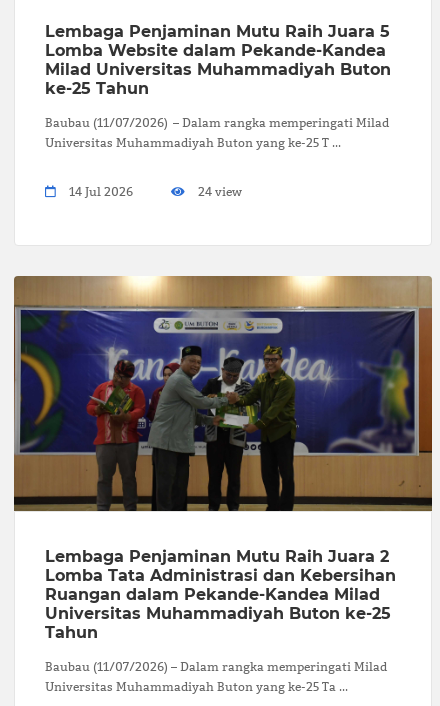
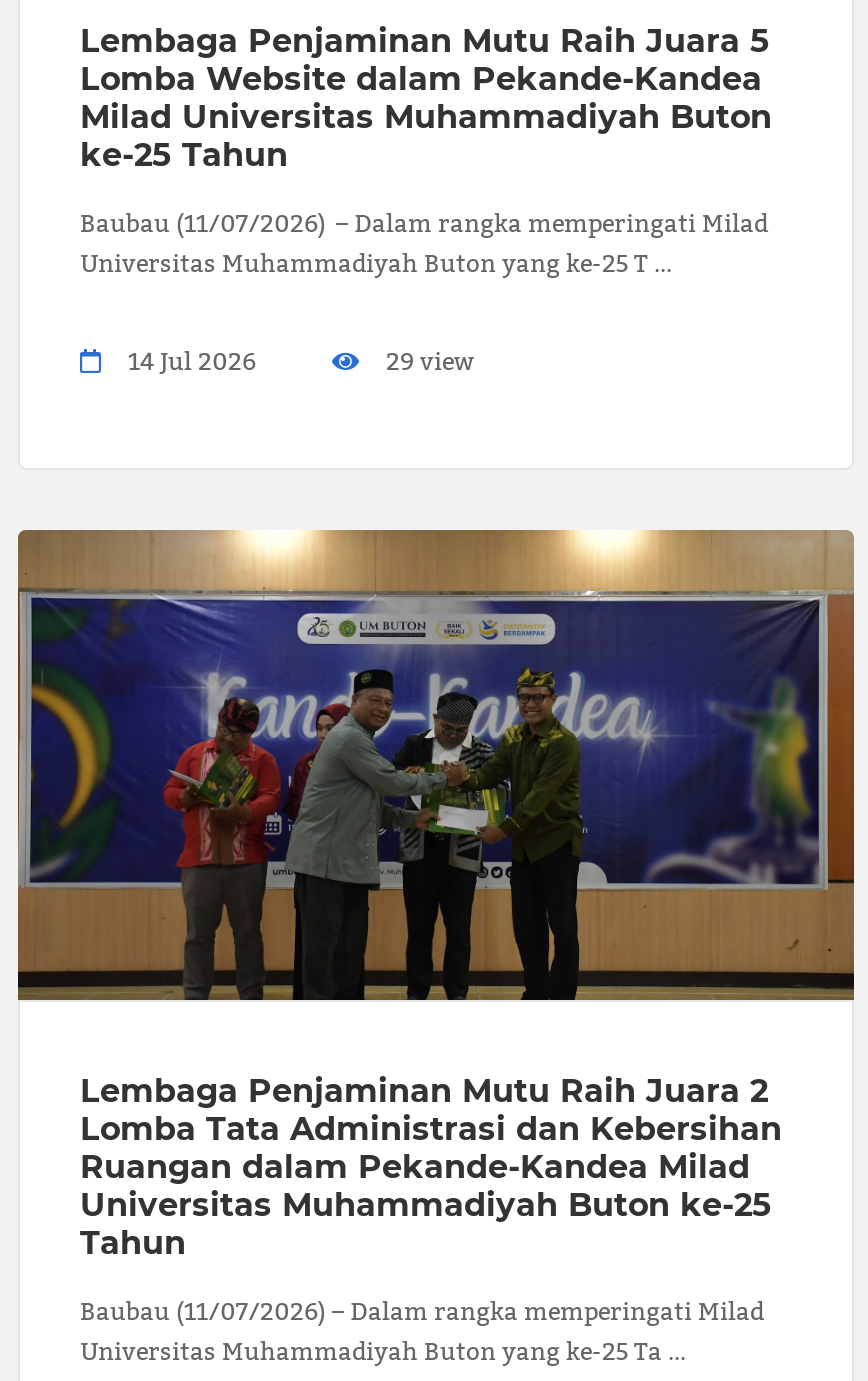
- 24 view
+ 29 view
